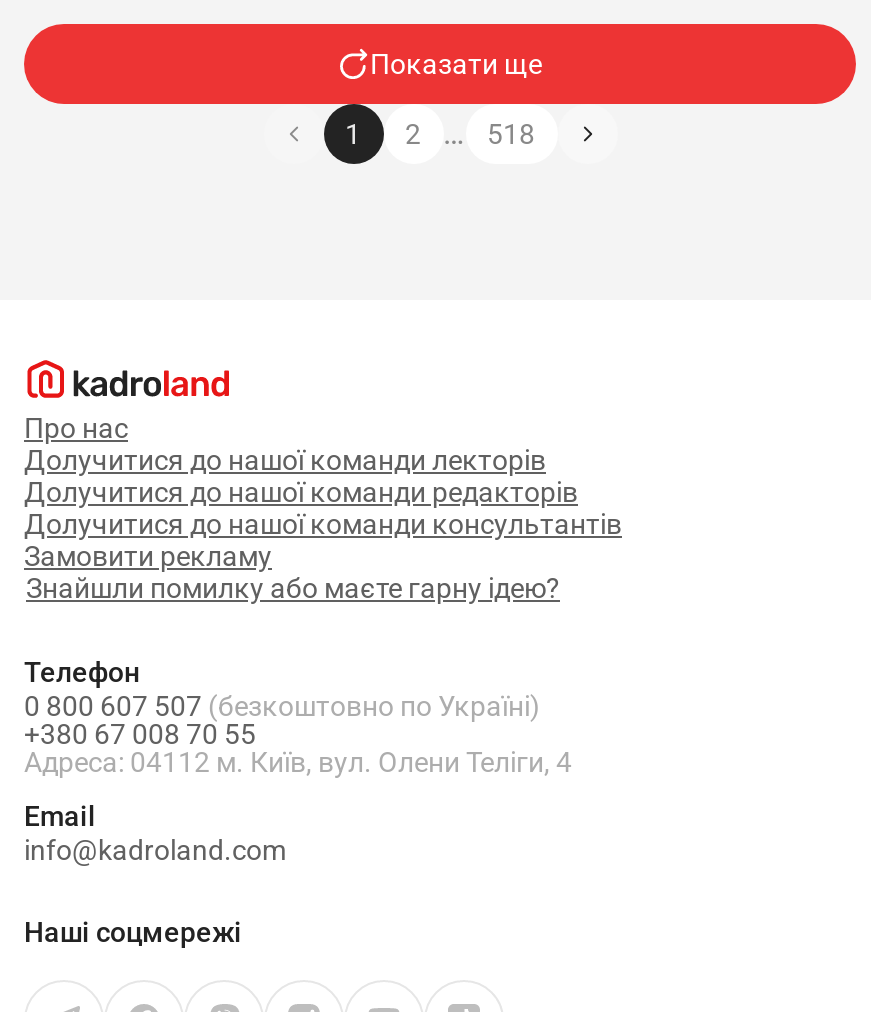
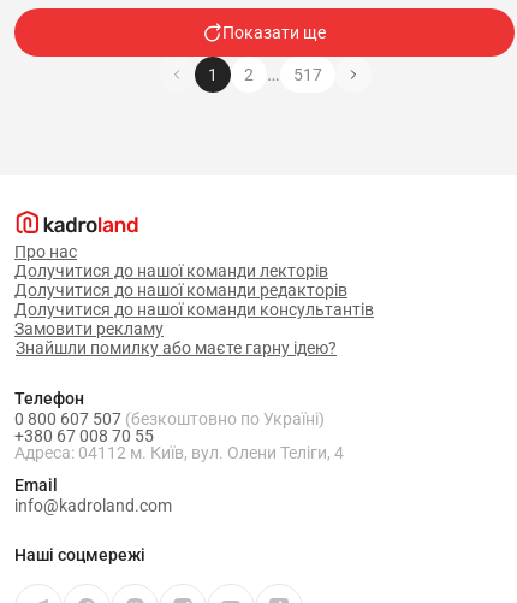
- 518
+ 517
